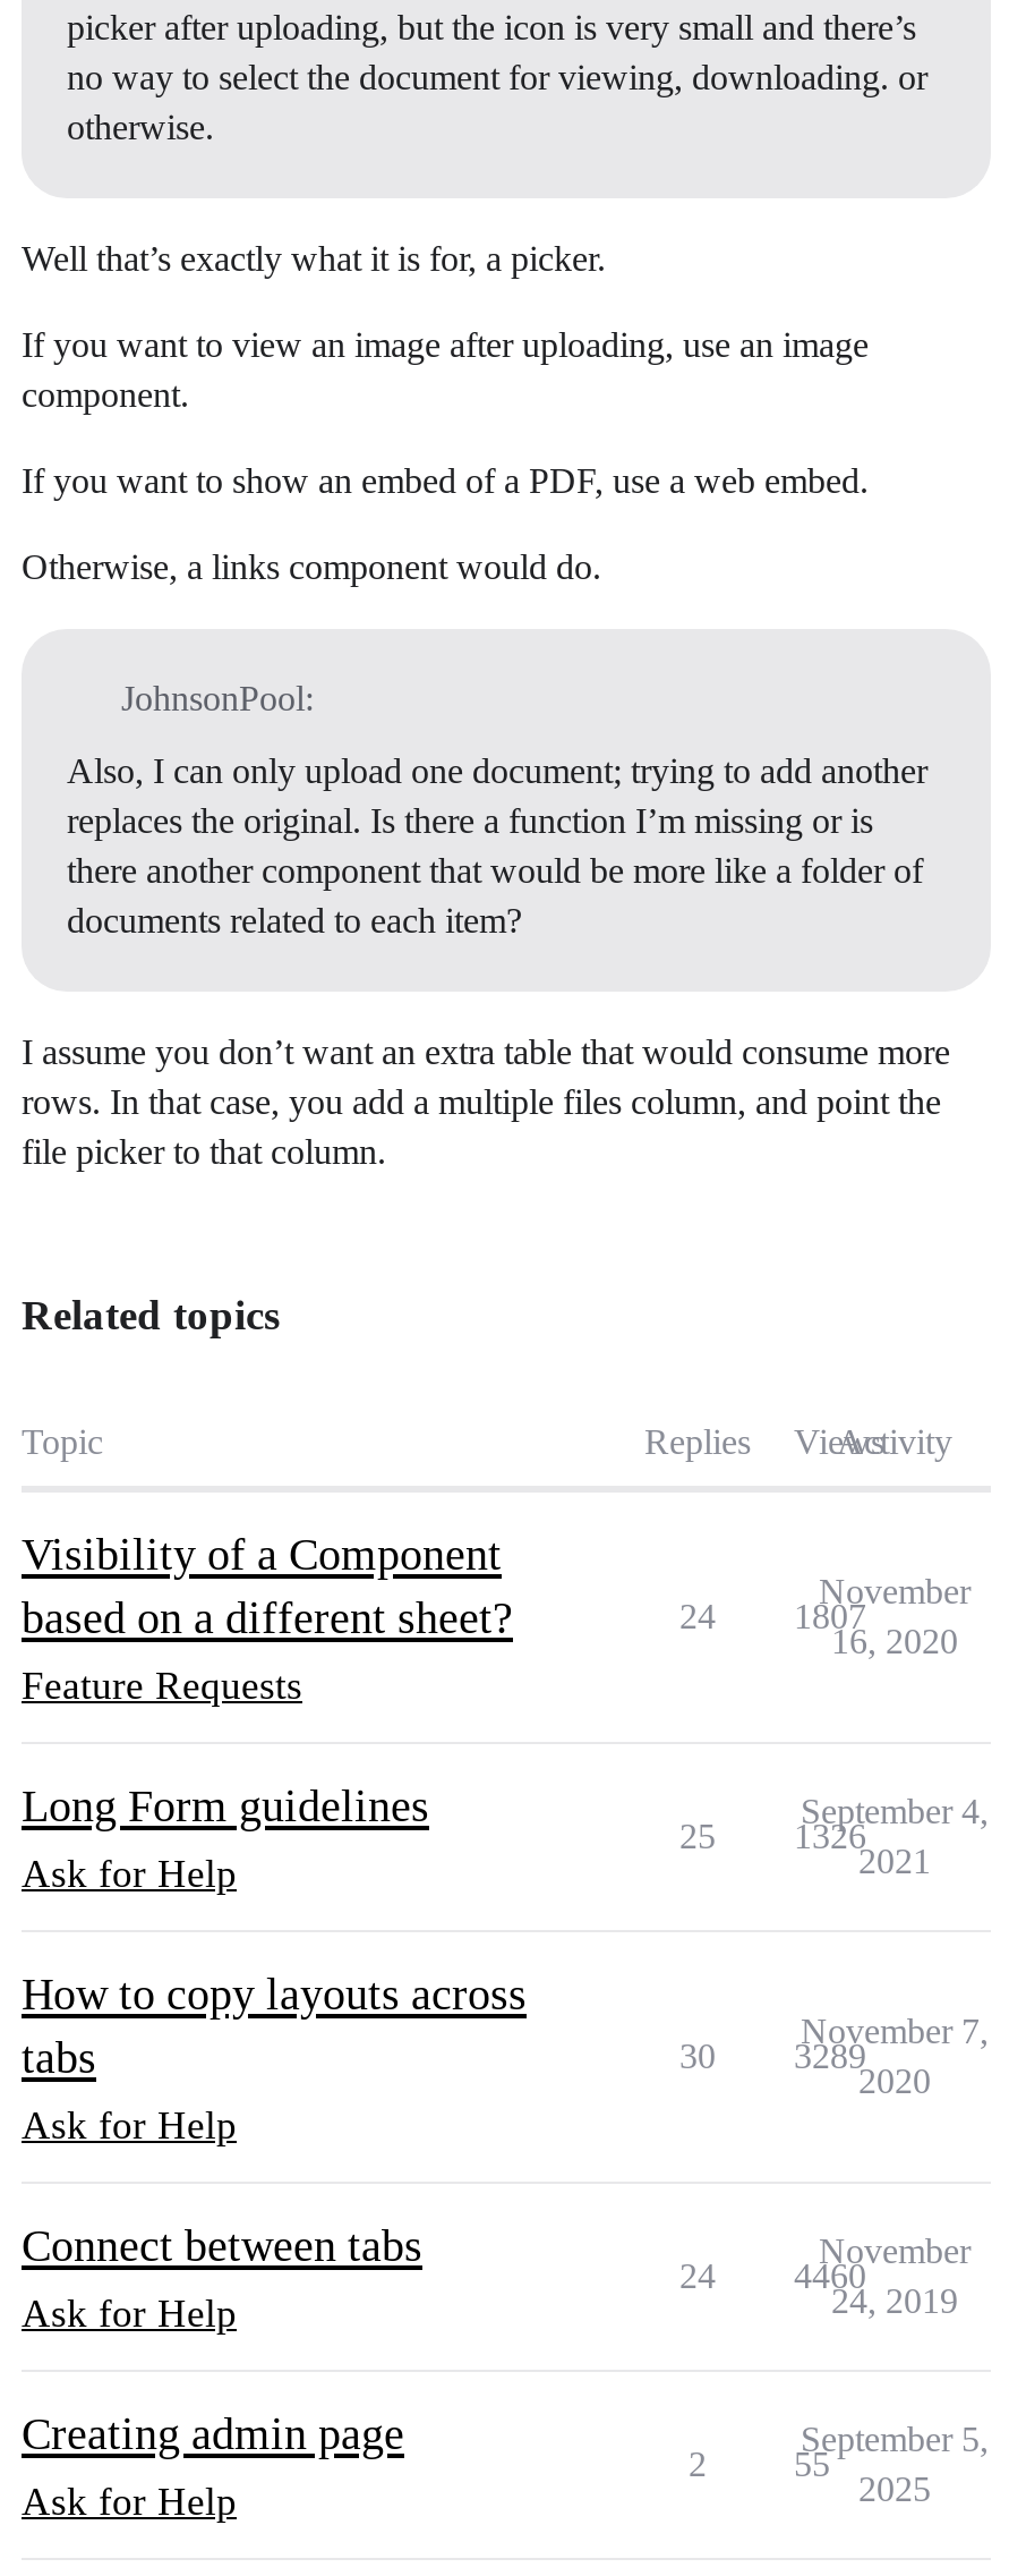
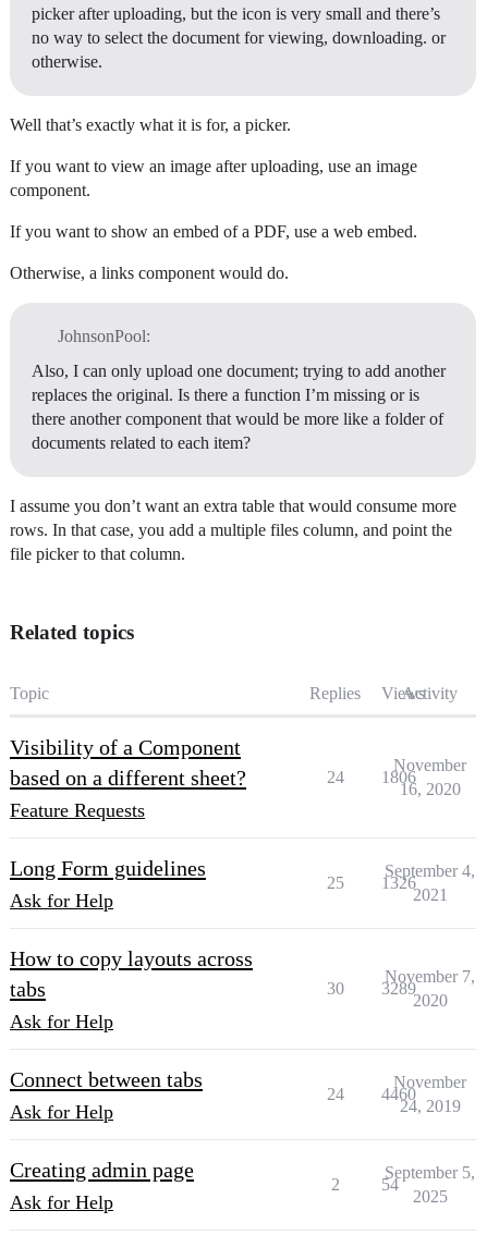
- 1807
+ 1806

- 55
+ 54
